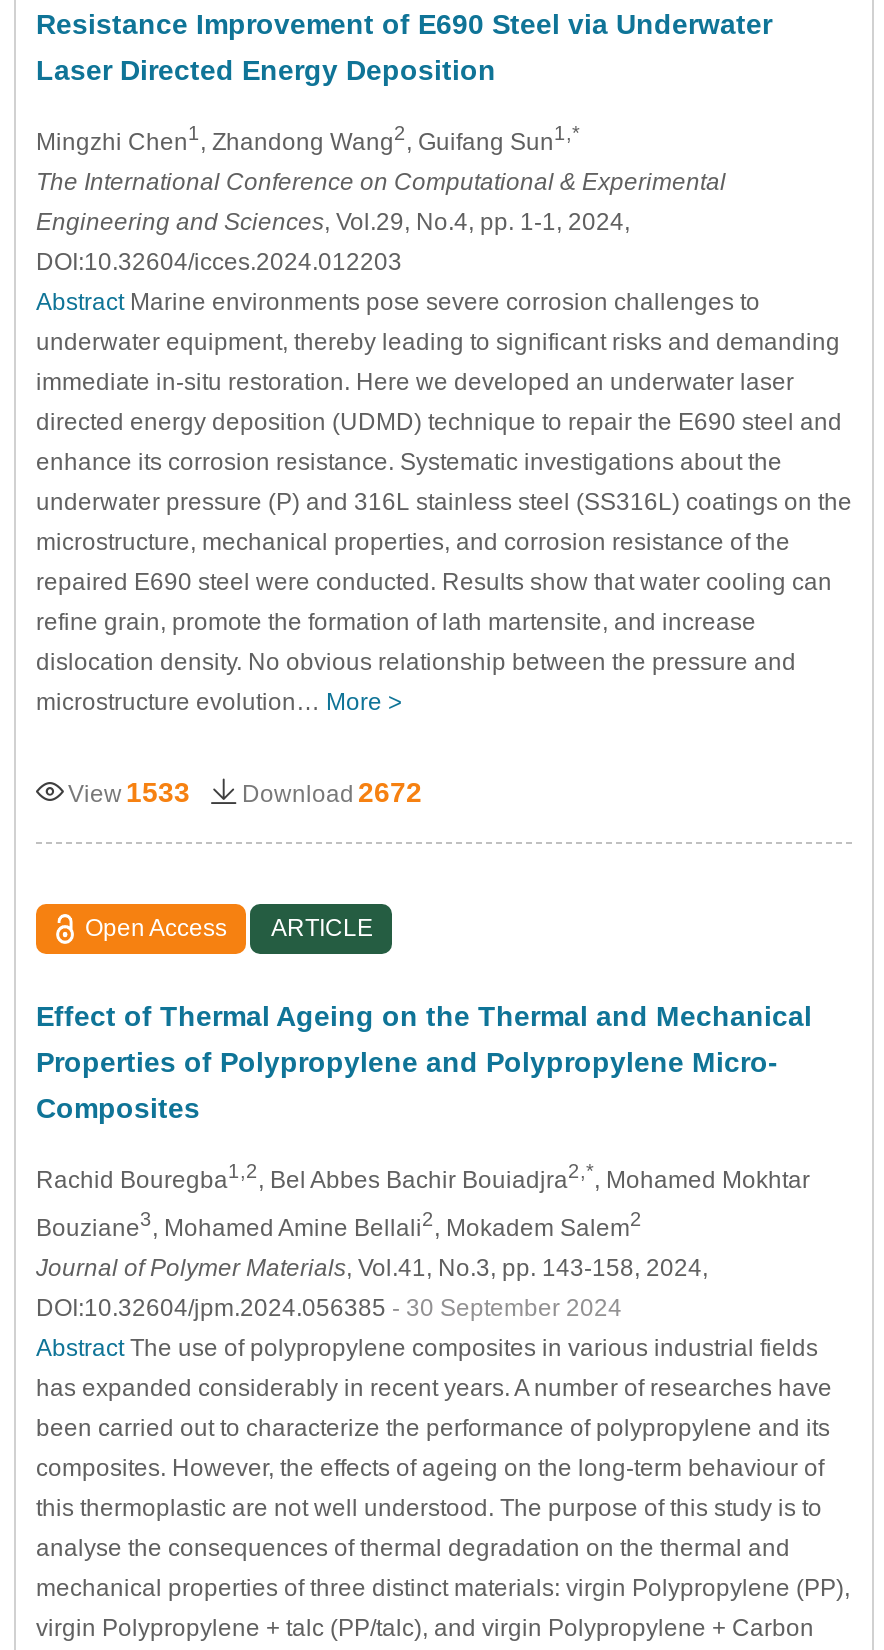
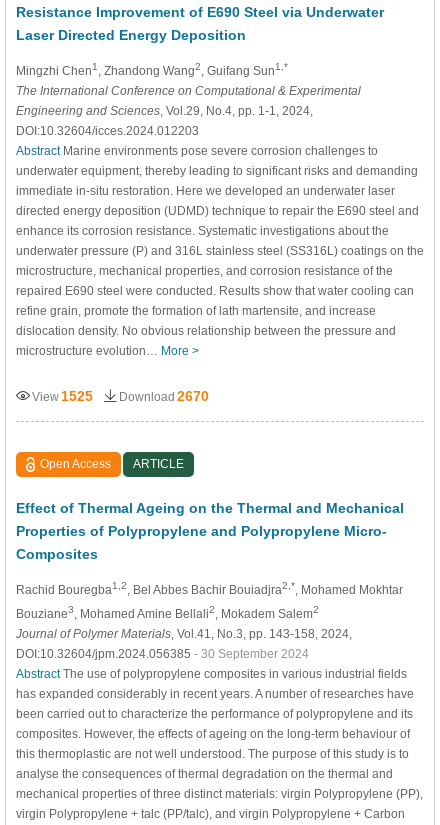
- View 1533
+ View 1525

- Download 2672
+ Download 2670
